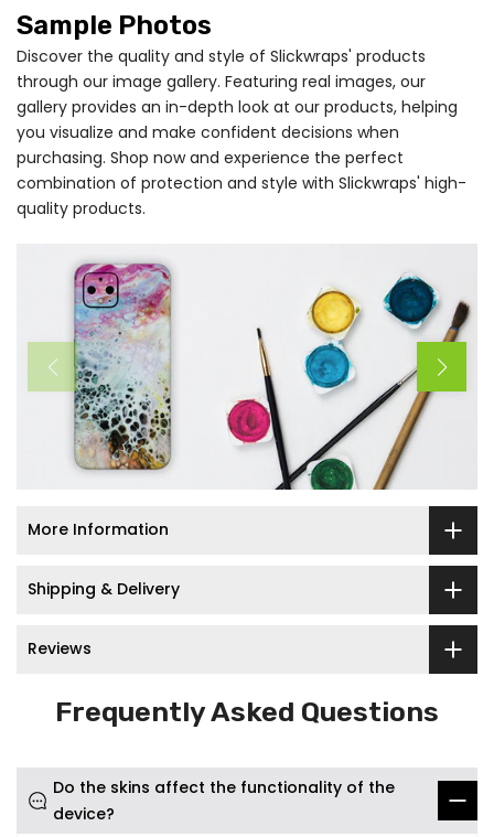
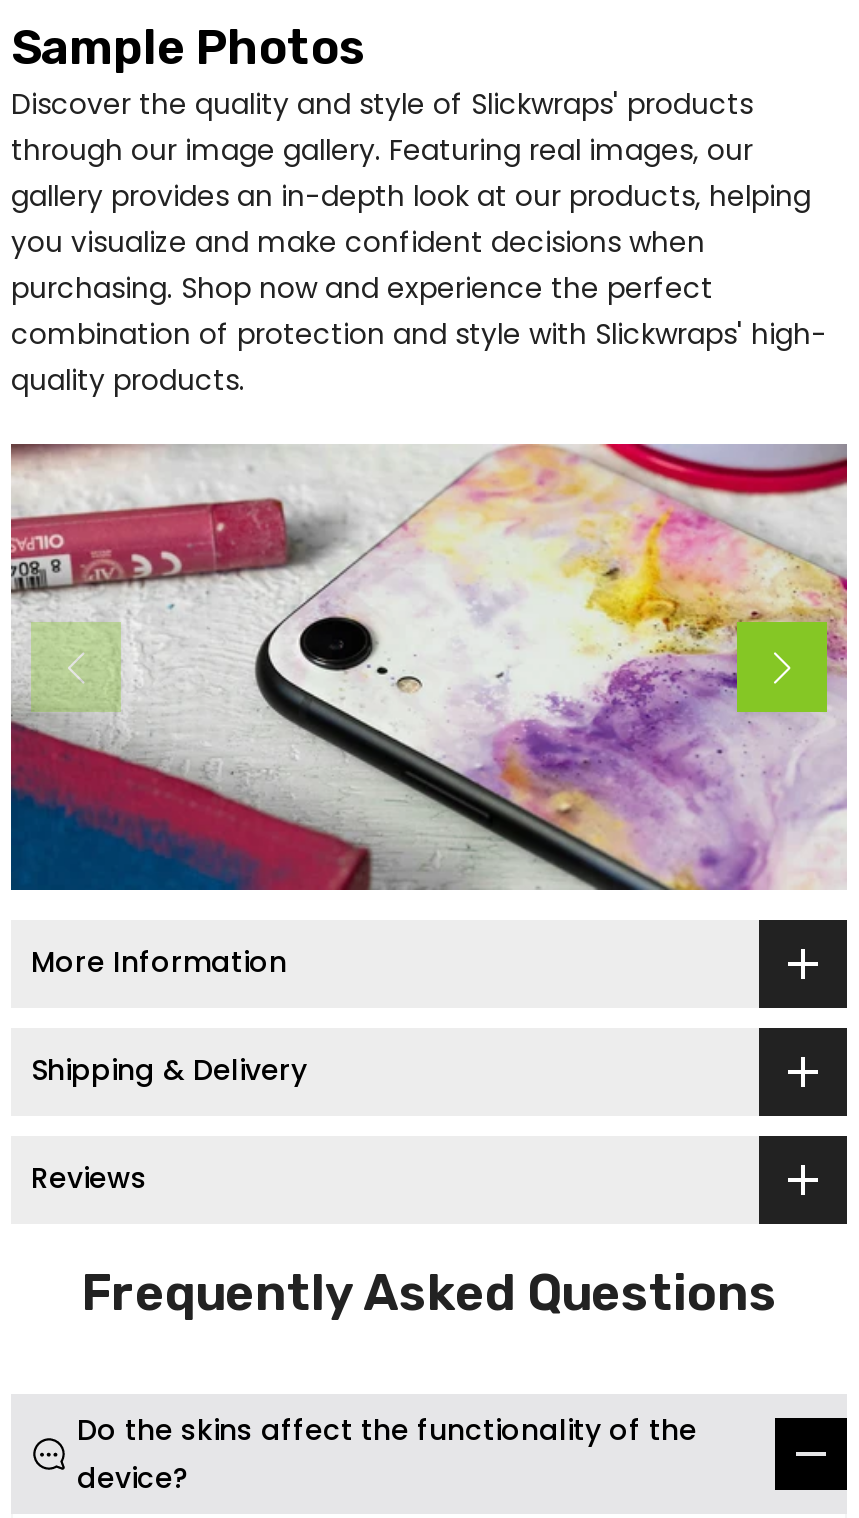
- [image]
+ [image]
